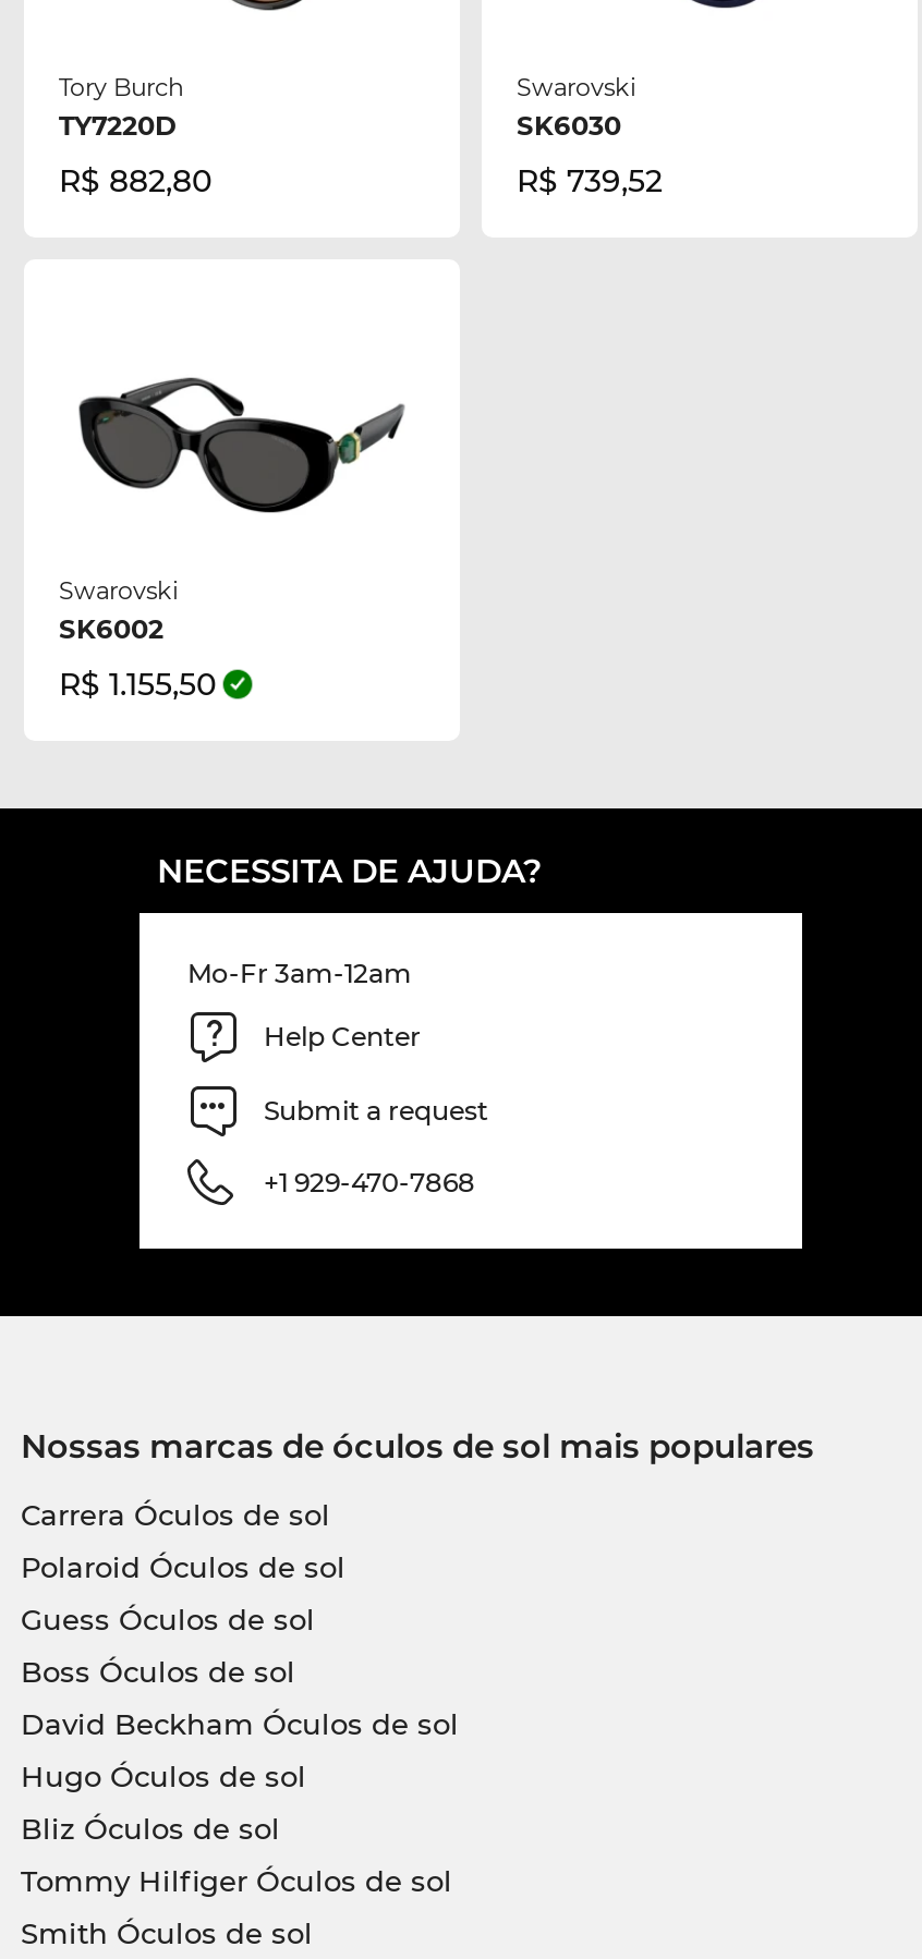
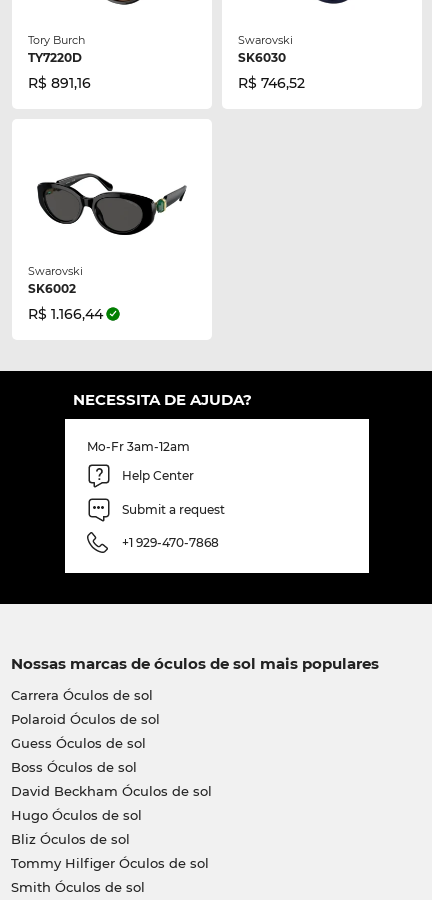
- R$ 882,80
+ R$ 891,16

- R$ 739,52
+ R$ 746,52

- R$ 1.155,50
+ R$ 1.166,44
